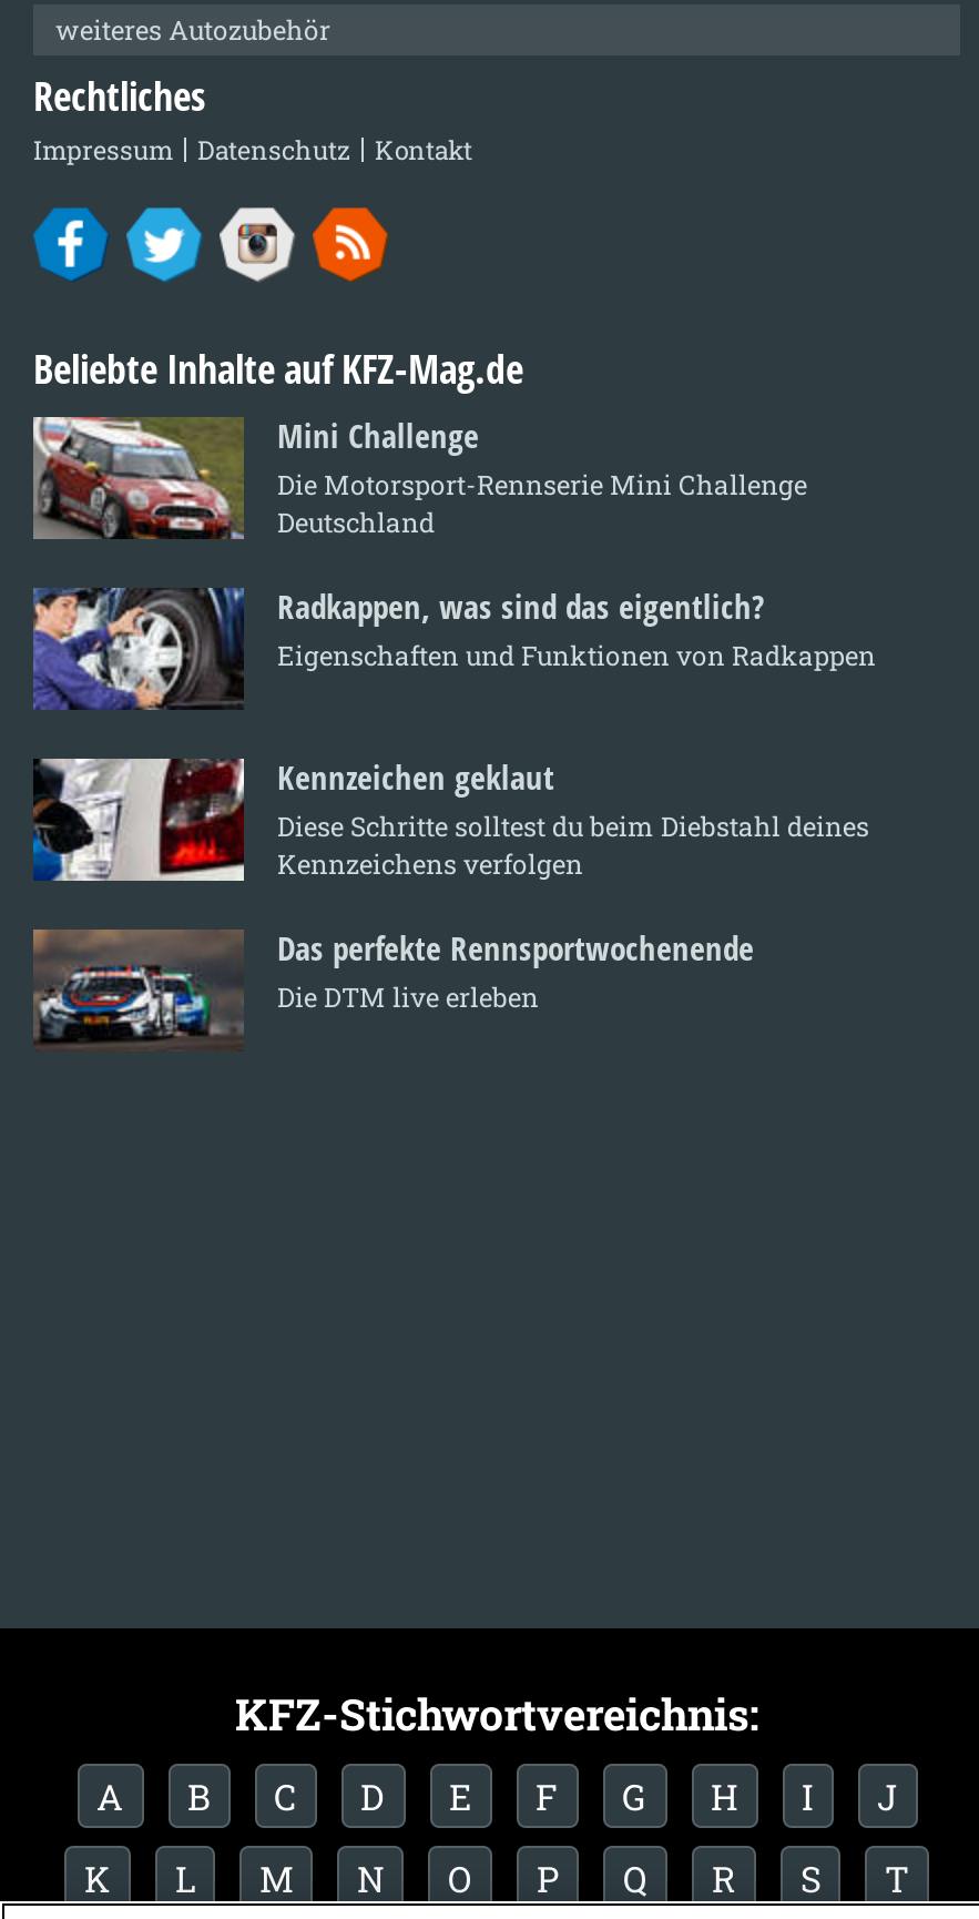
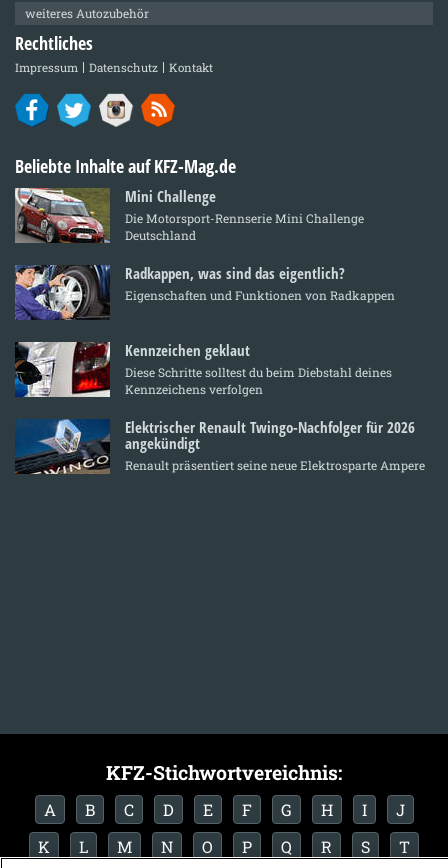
- [image]
- Das perfekte Rennsportwochenende
- Die DTM live erleben
+ [image]
+ Elektrischer Renault Twingo-Nachfolger für 2026
+ angekündigt
+ Renault präsentiert seine neue Elektrosparte Ampere
